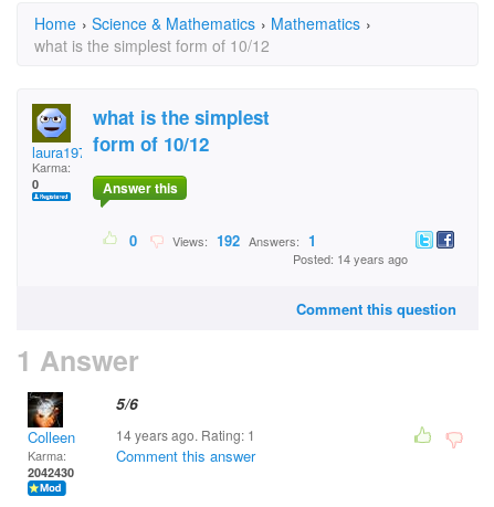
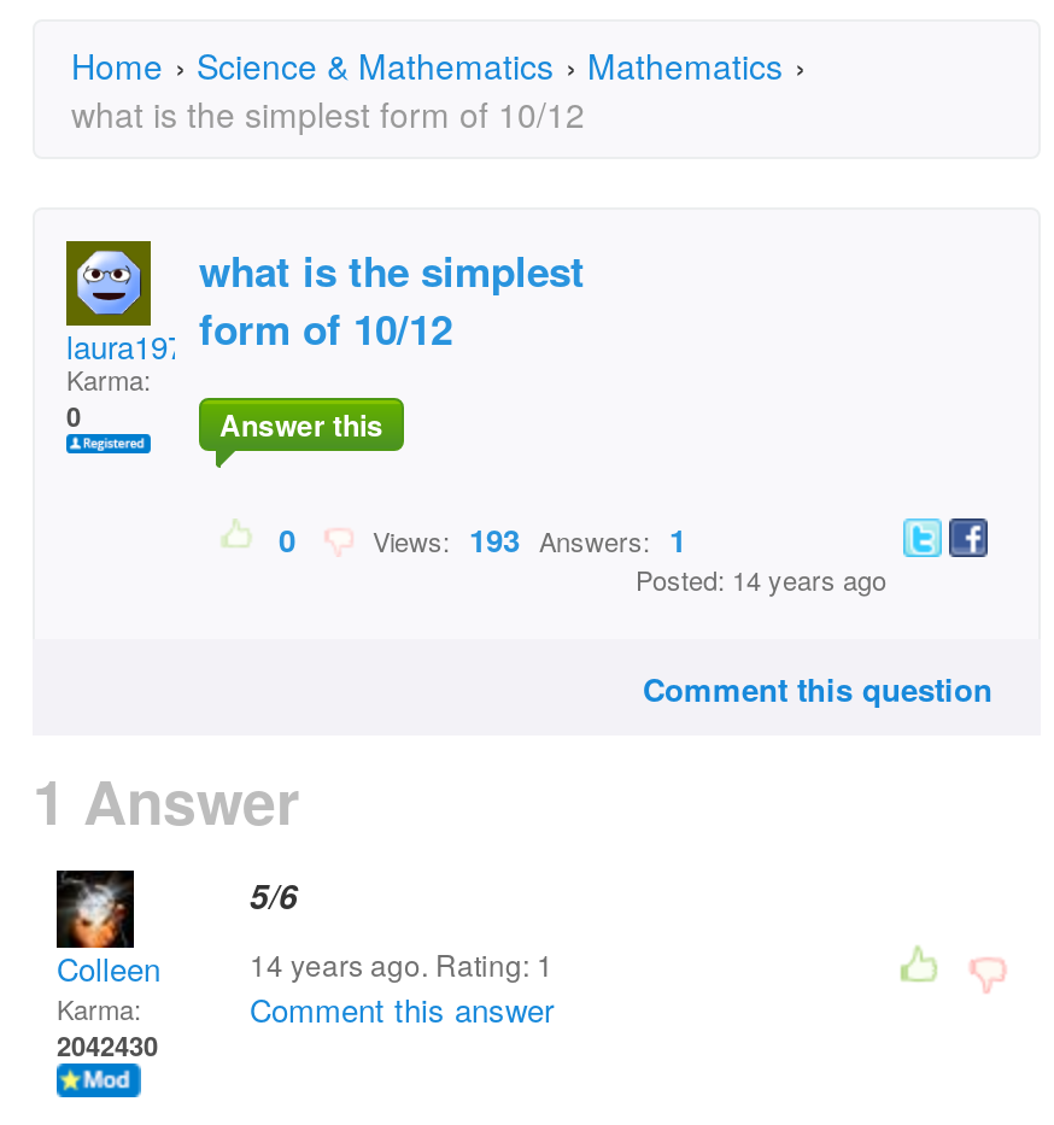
- Views: 192 Answers: 1
+ Views: 193 Answers: 1
